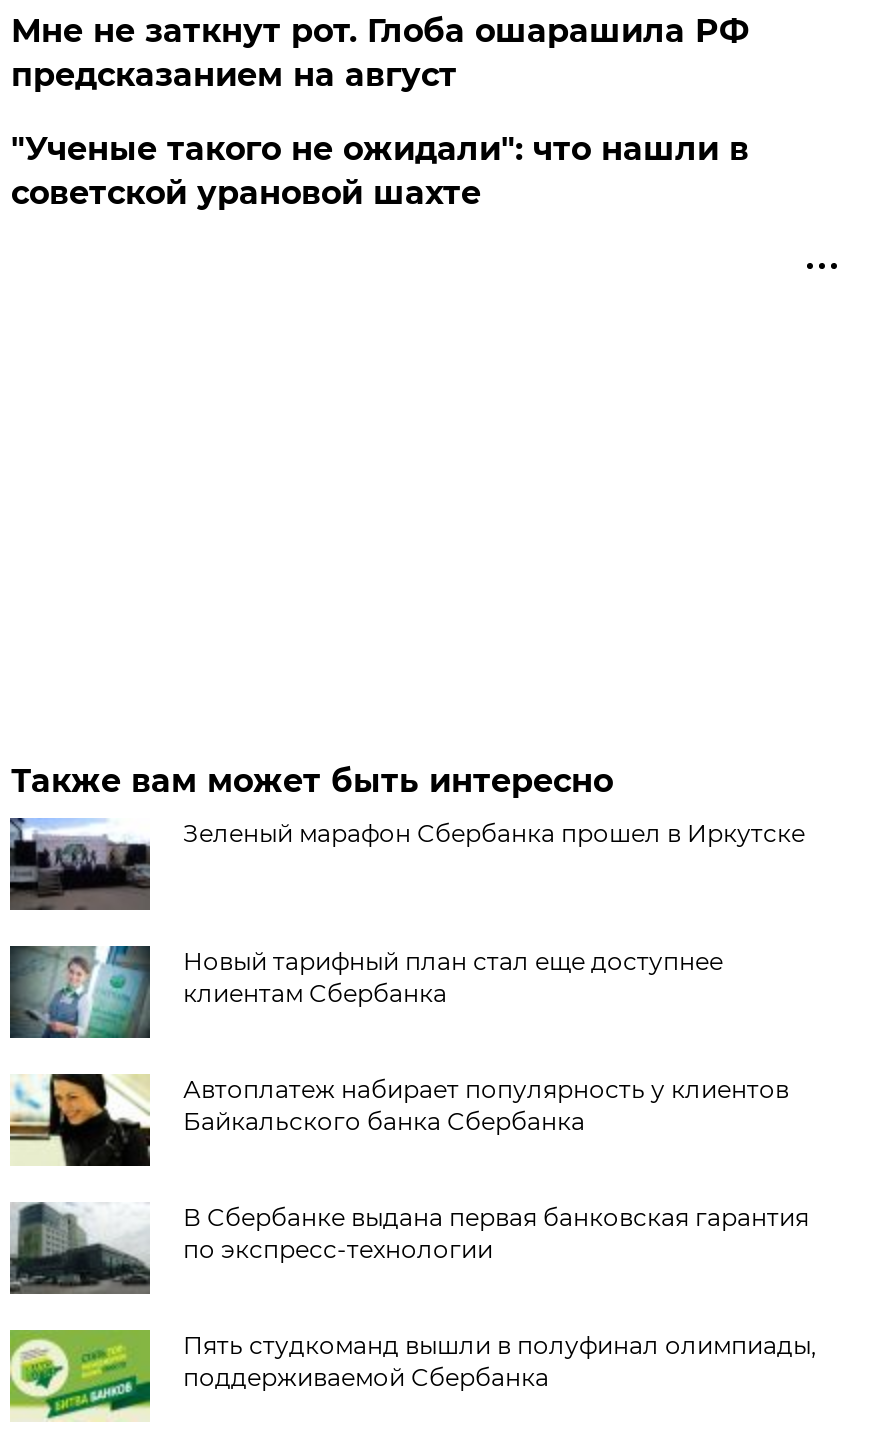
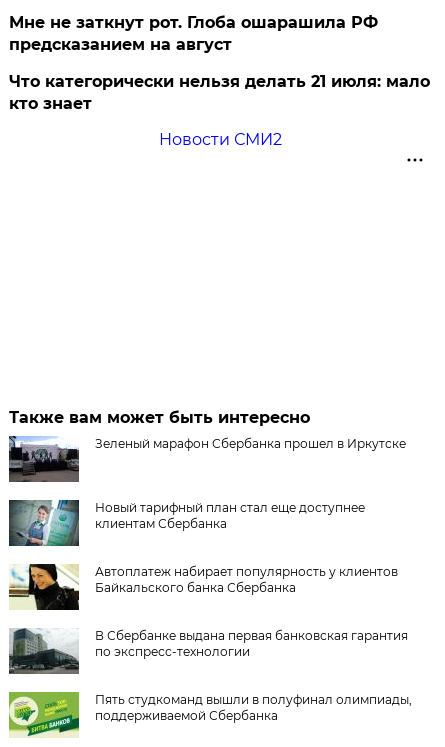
- "Ученые такого не ожидали": что нашли в
- советской урановой шахте
+ Что категорически нельзя делать 21 июля: мало
+ кто знает
+ Новости СМИ2
